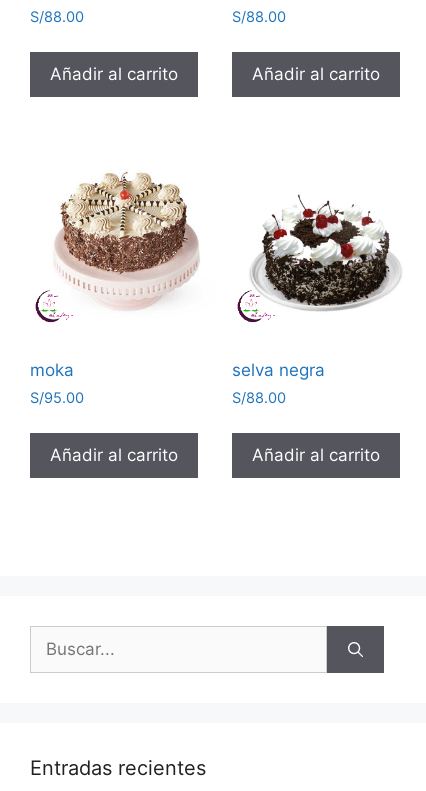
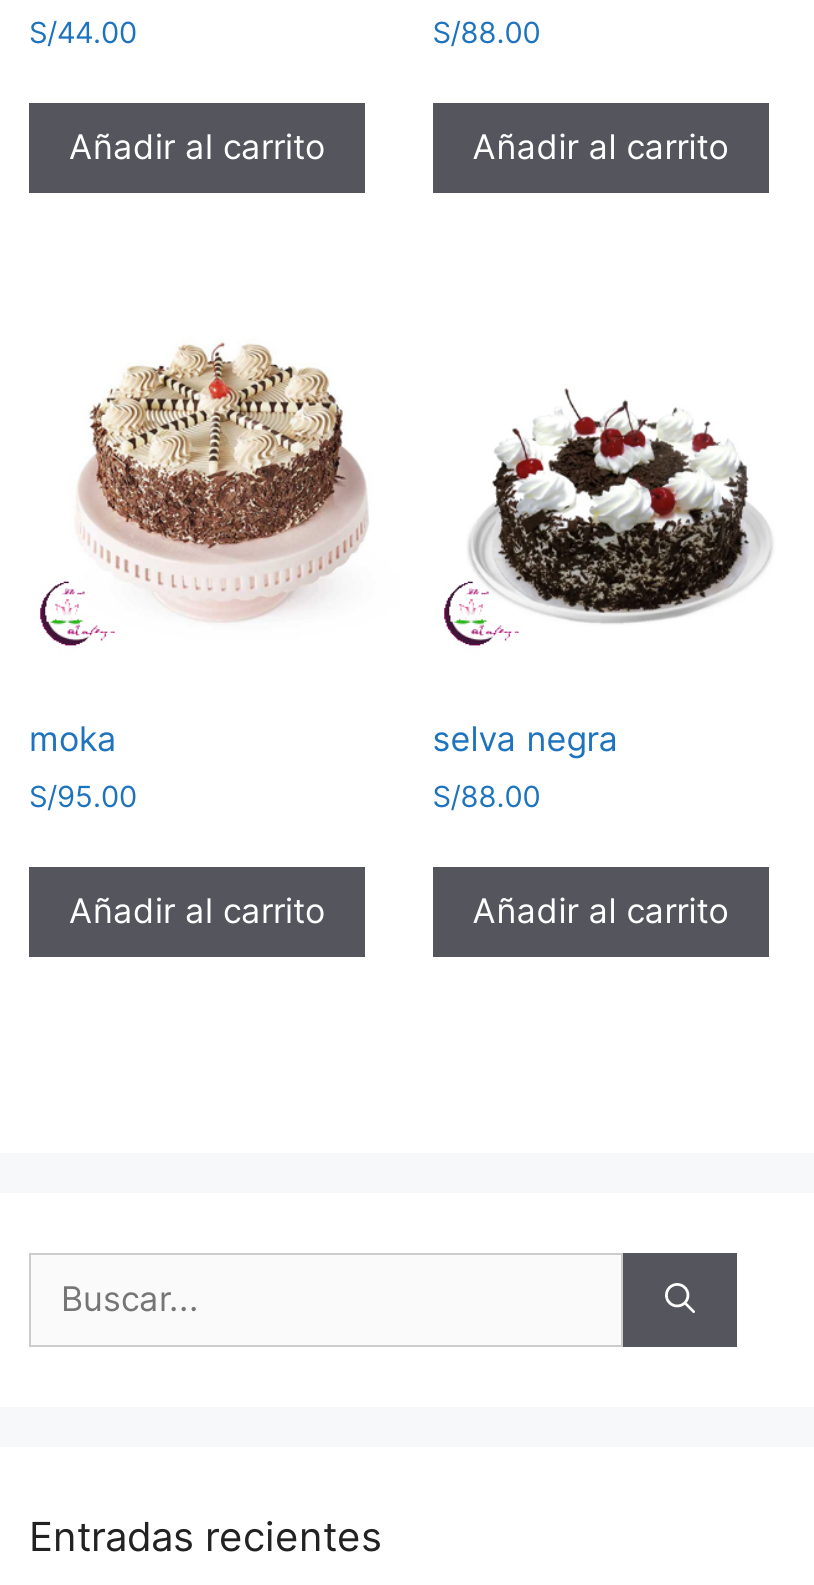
- S/88.00
+ S/44.00
